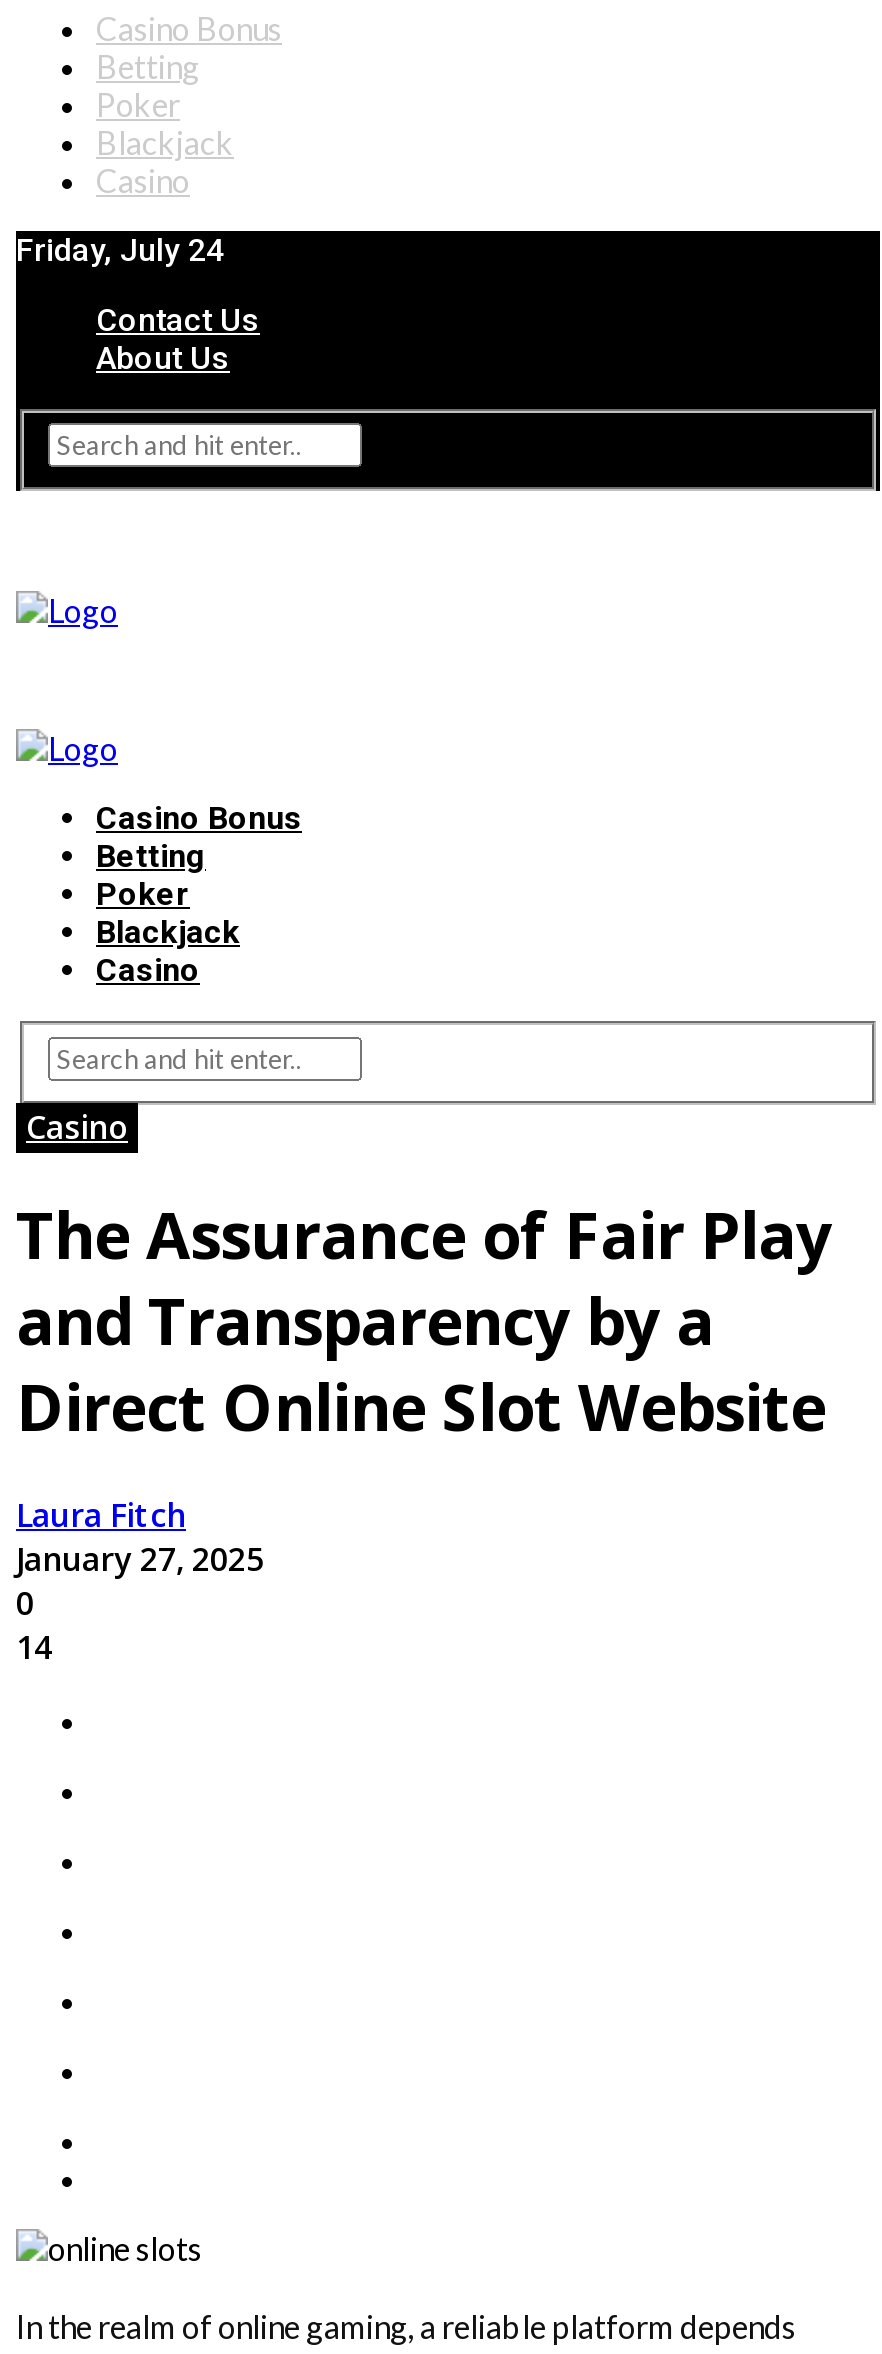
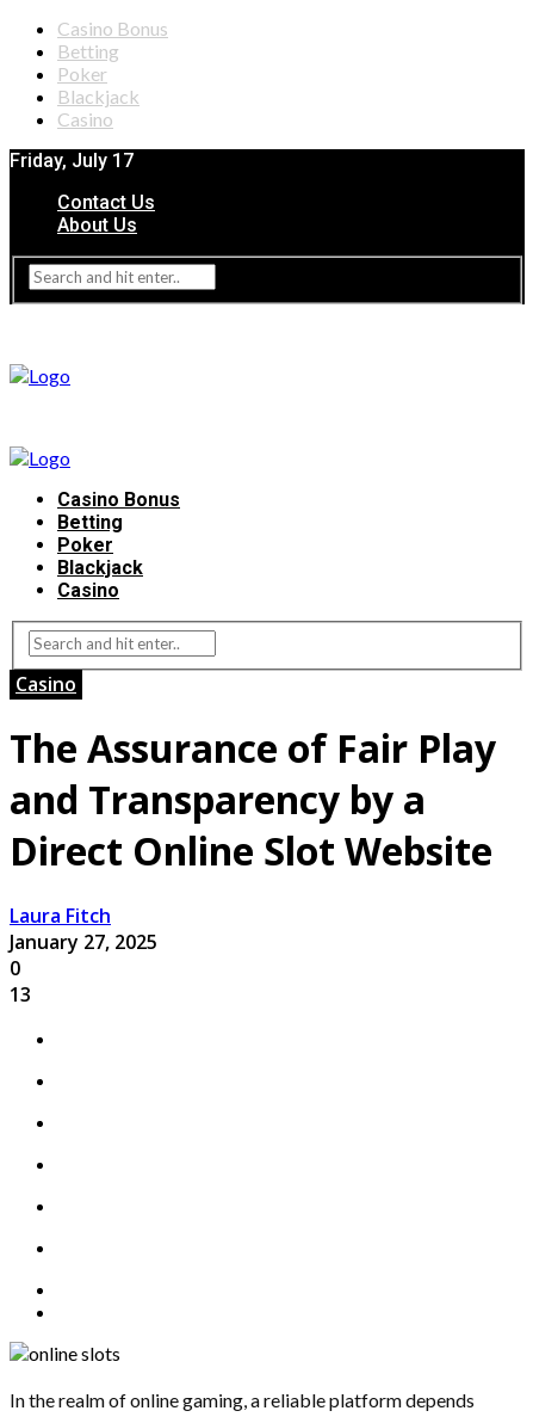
- Friday, July 24
+ Friday, July 17

- 14
+ 13
